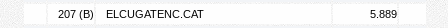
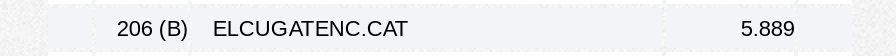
- 207 (B) ELCUGATENC.CAT
+ 206 (B) ELCUGATENC.CAT
